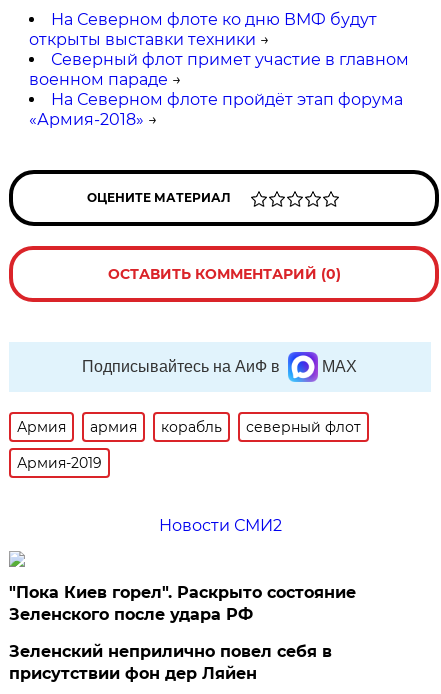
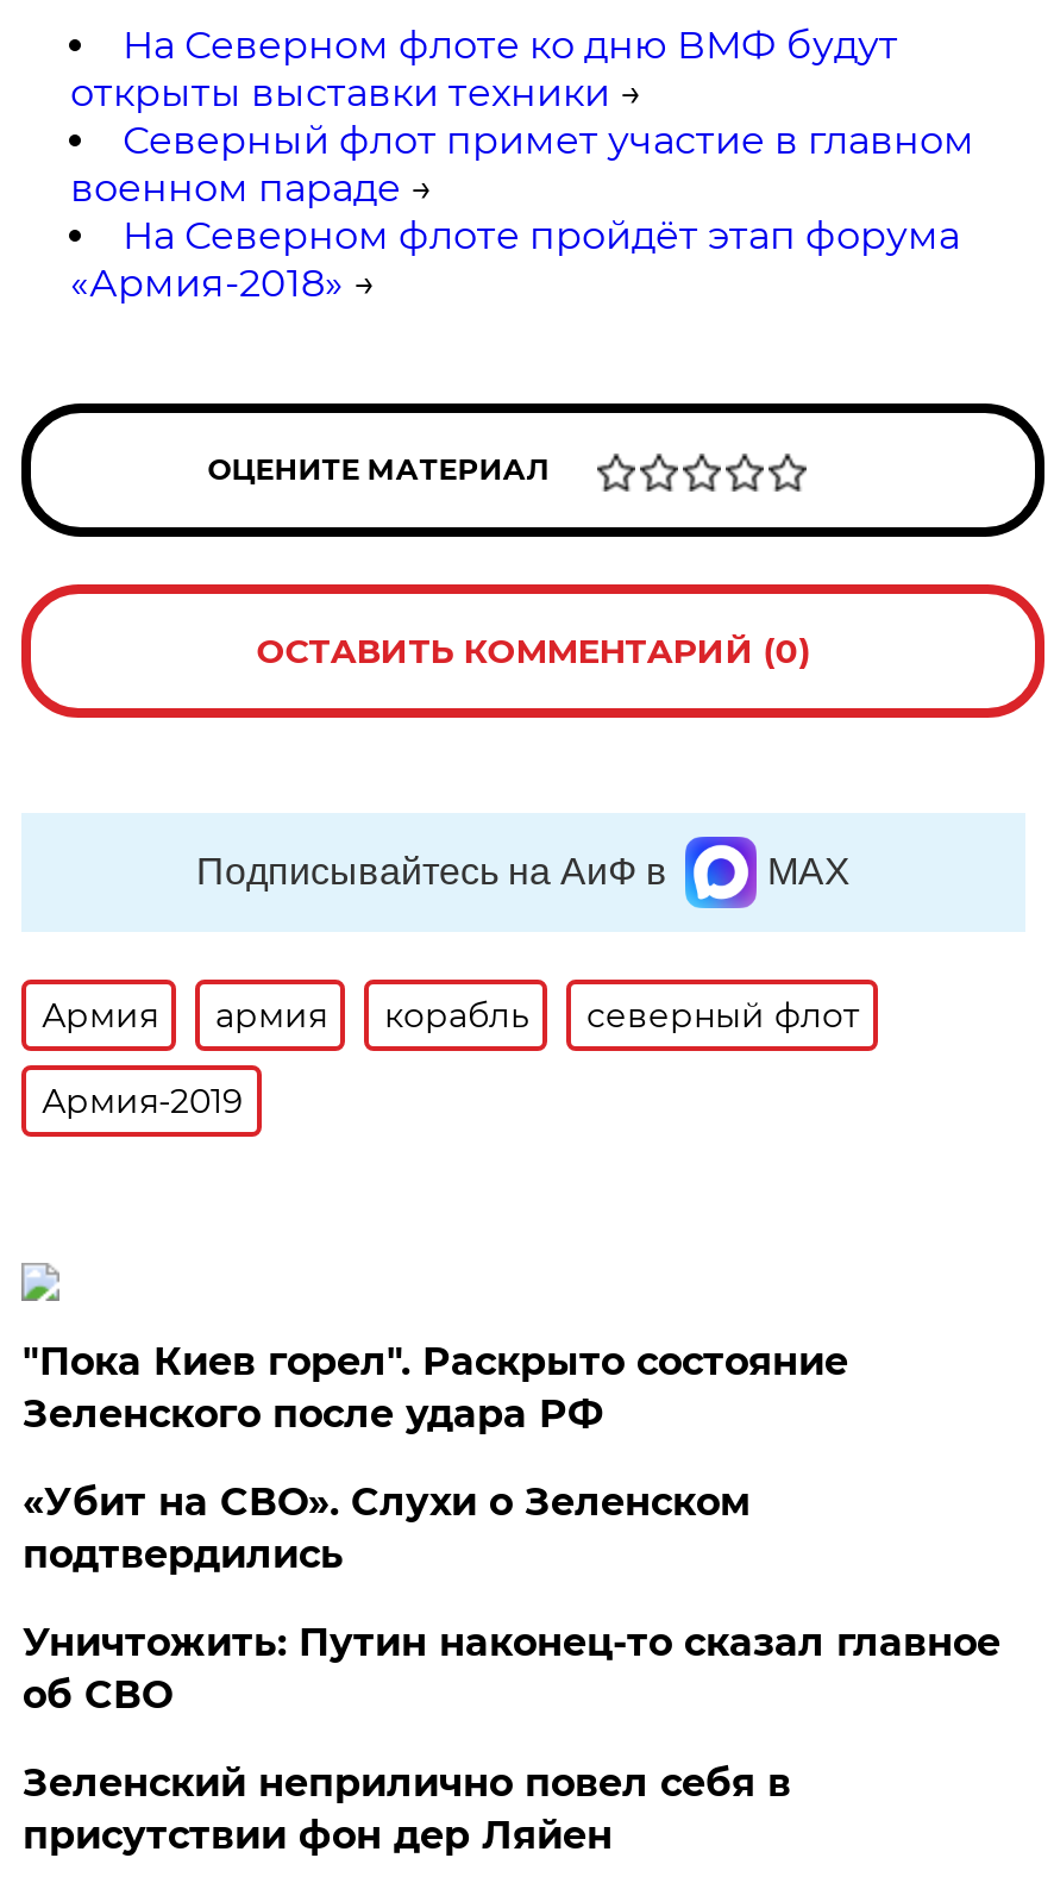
- Новости СМИ2

moved up: "Пока Киев горел". Раскрыто состояние | Зеленского после удара РФ

+ «Убит на СВО». Слухи о Зеленском
+ подтвердились
+ Уничтожить: Путин наконец-то сказал главное
+ об СВО
